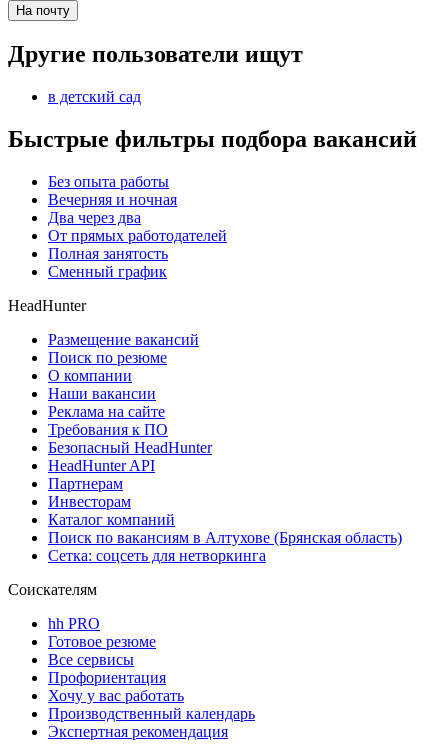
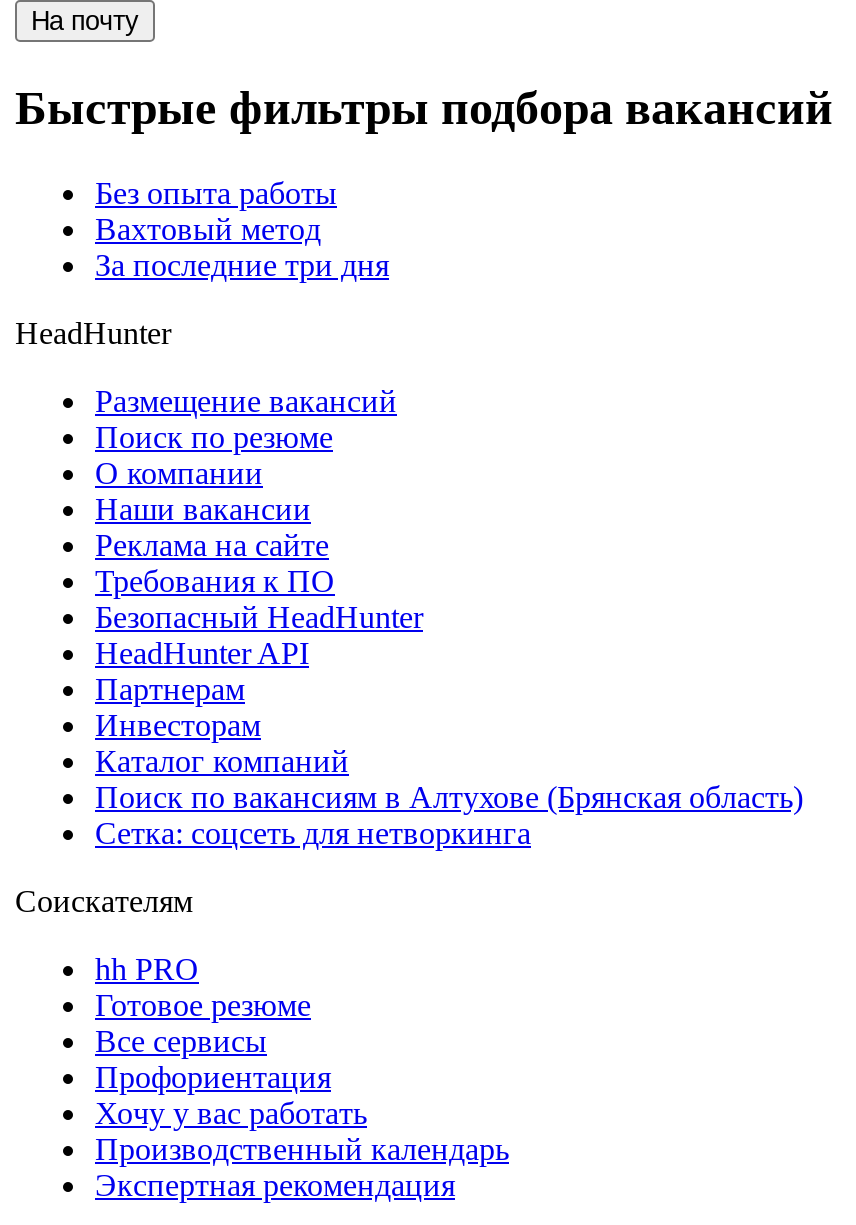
- Другие пользователи ищут
- в детский сад

- Вечерняя и ночная
- Два через два
- От прямых работодателей
- Полная занятость
- Сменный график
+ Вахтовый метод
+ За последние три дня
